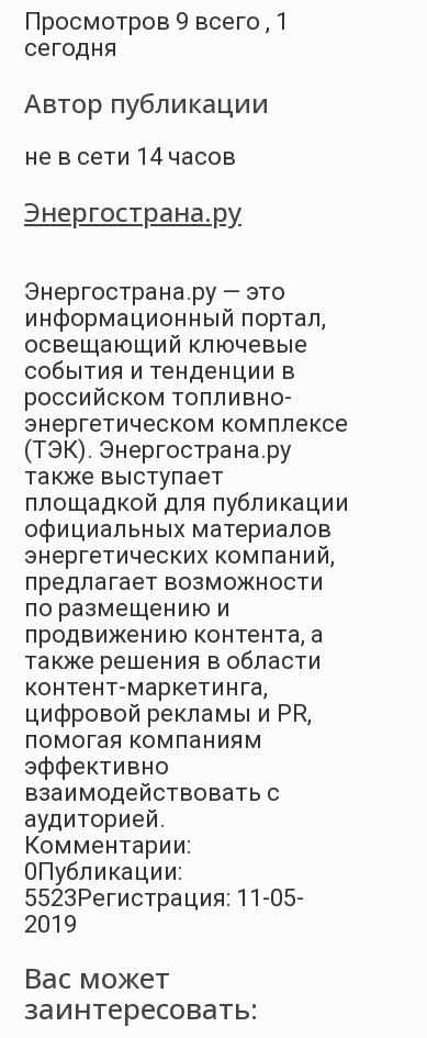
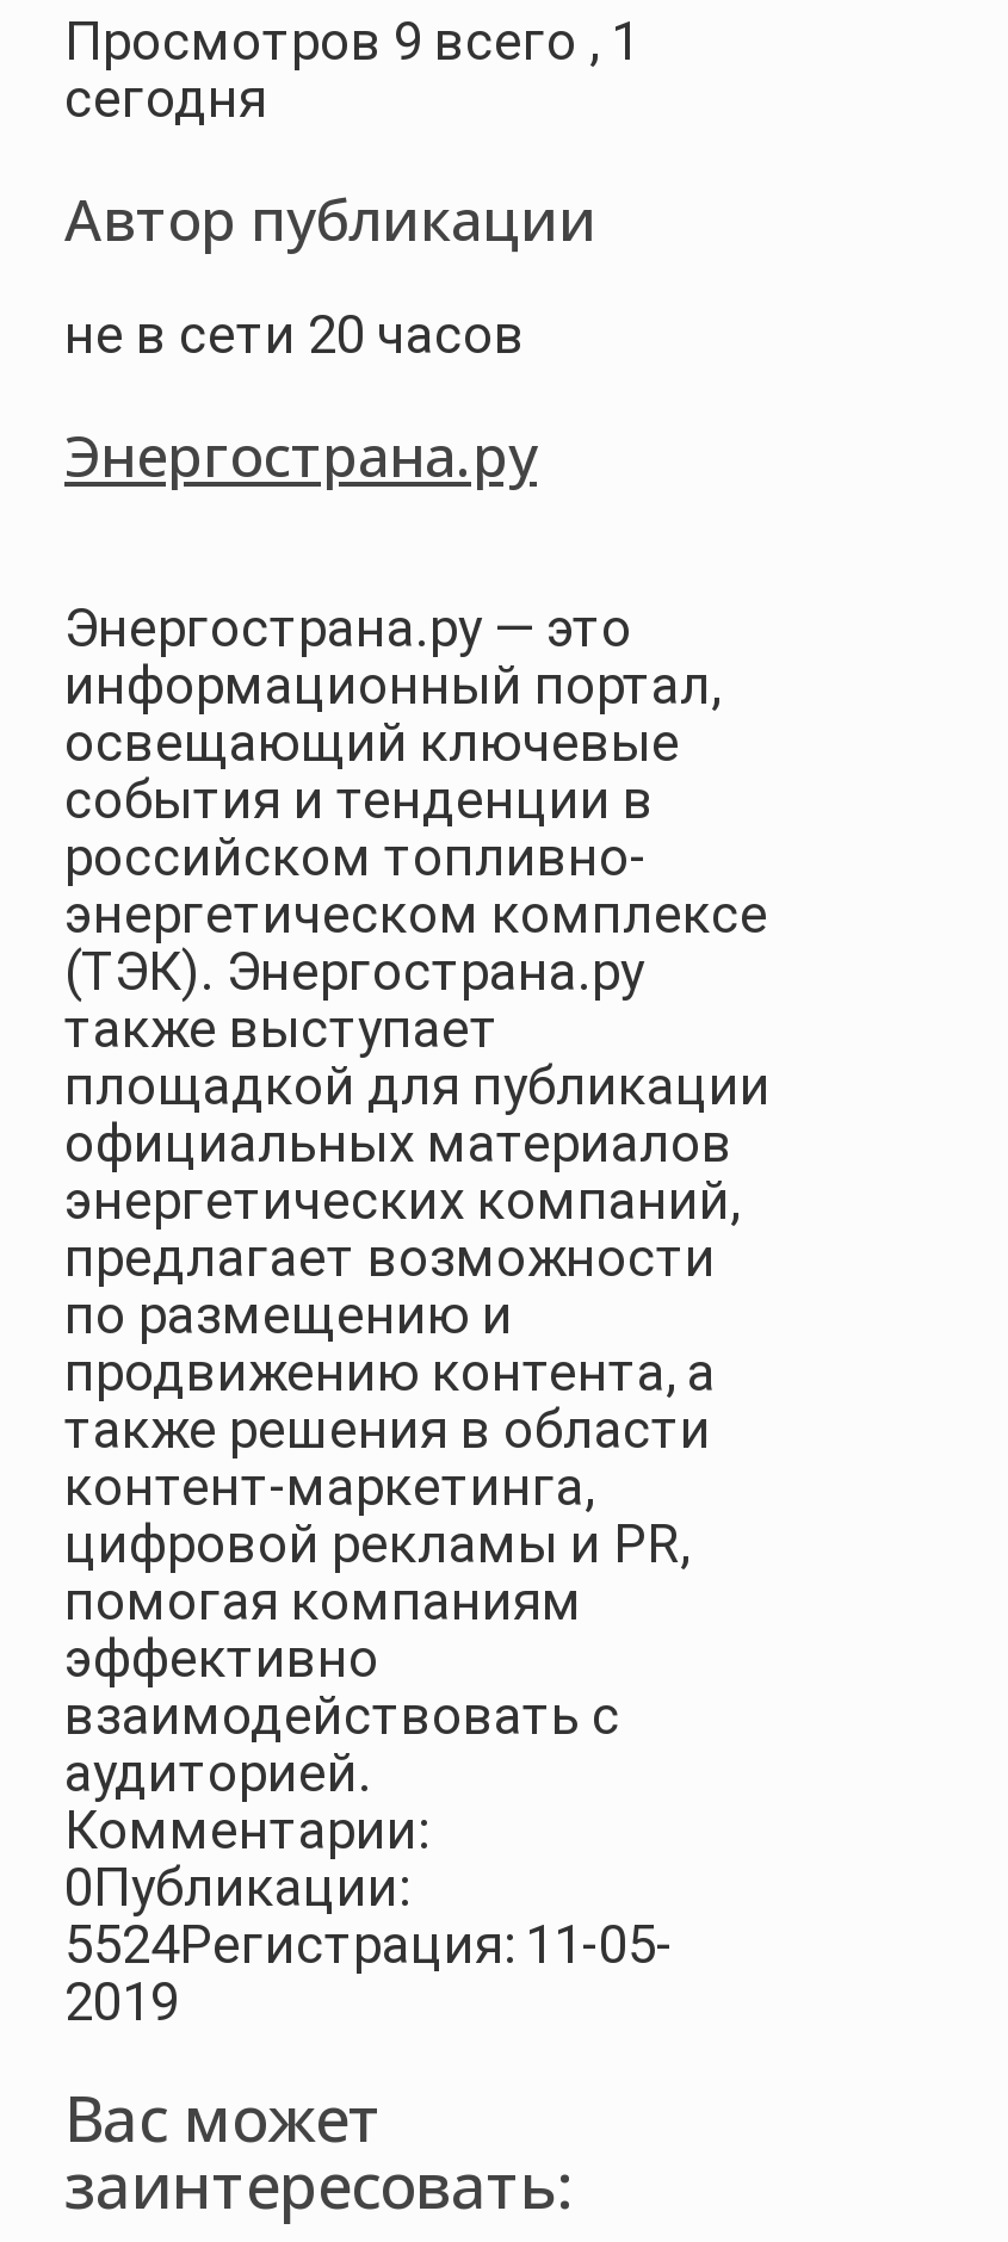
- не в сети 14 часов
+ не в сети 20 часов

- 5523Регистрация: 11-05-
+ 5524Регистрация: 11-05-
